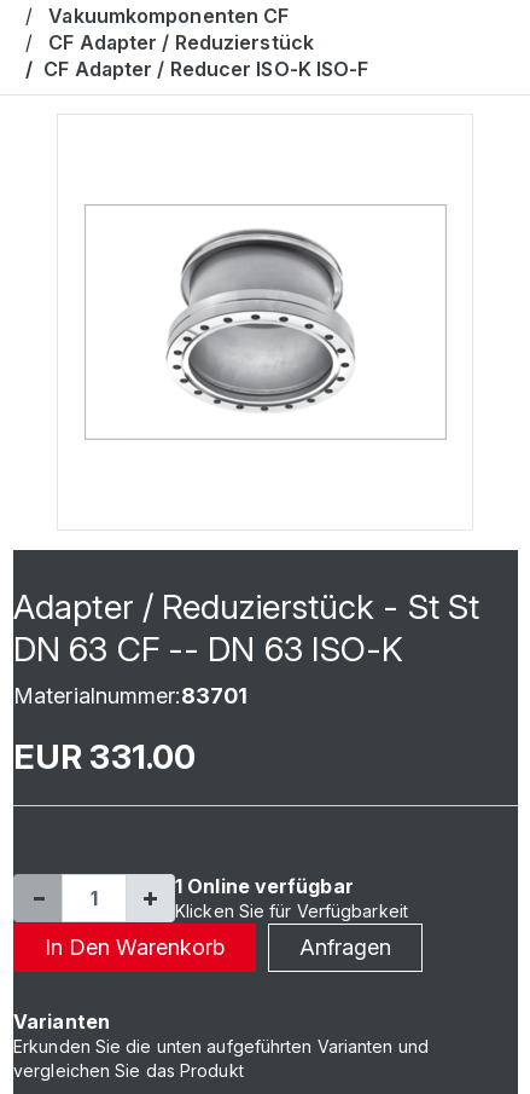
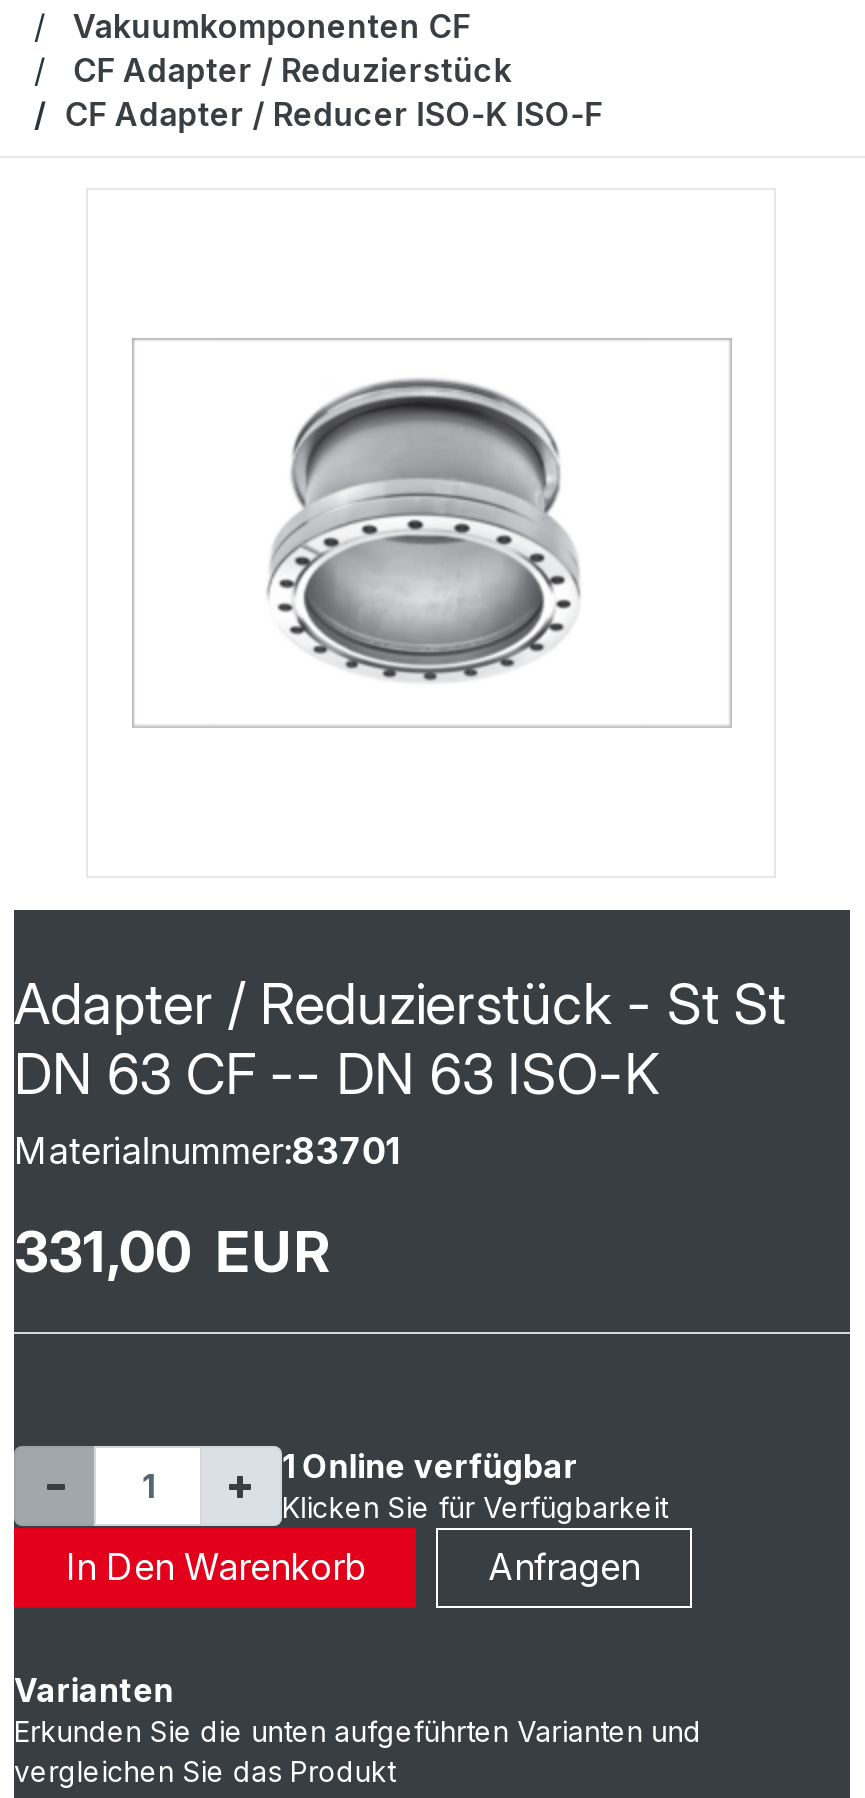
- EUR 331.00
+ 331,00 EUR
